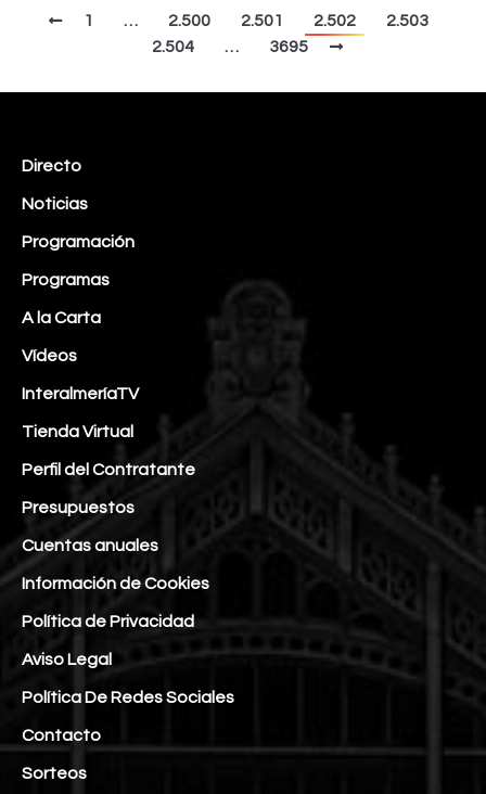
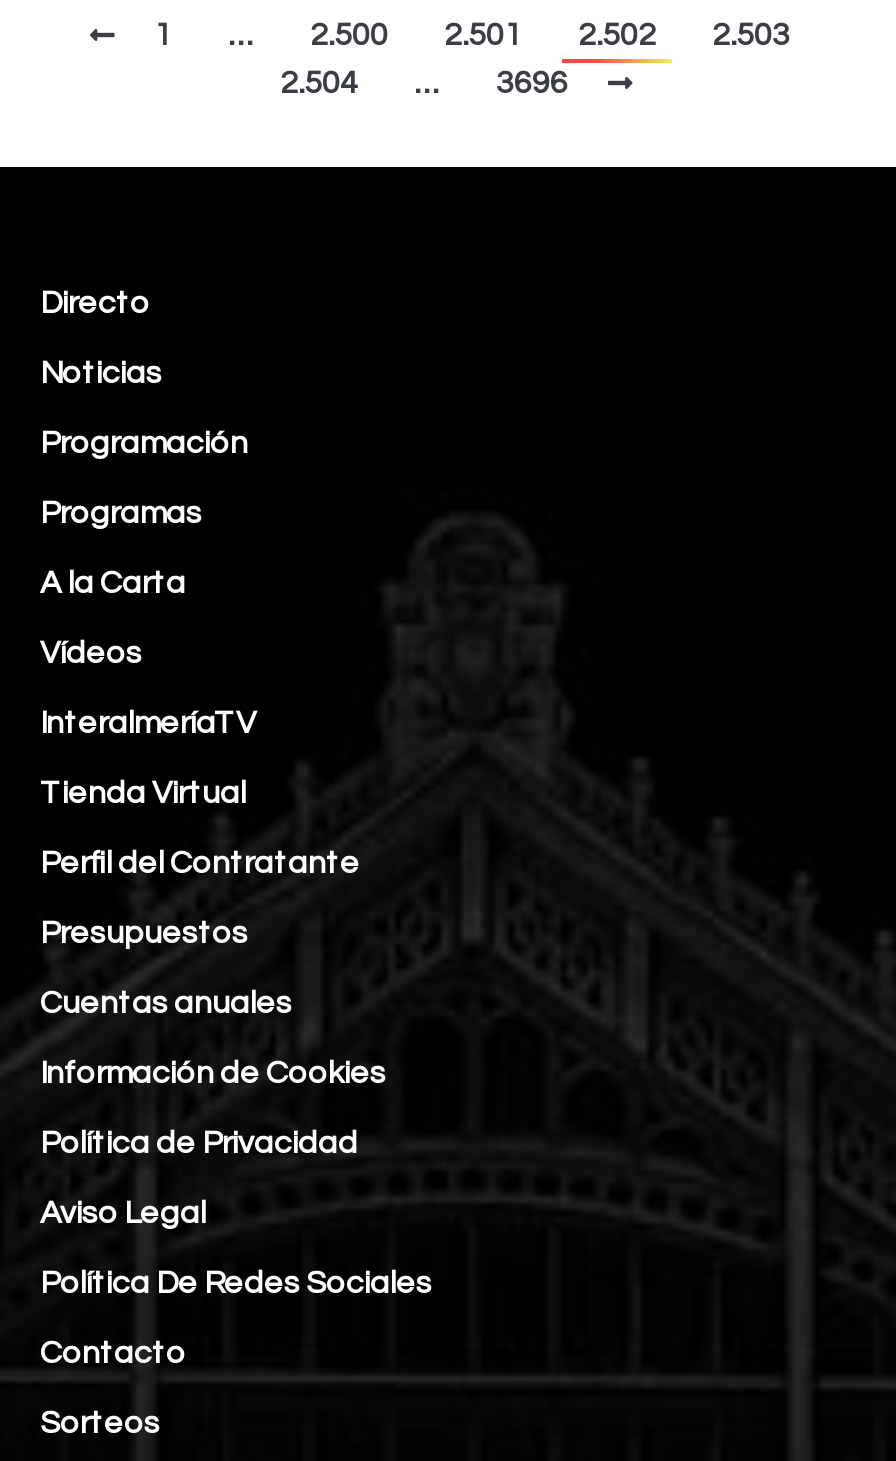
- 3695
+ 3696
